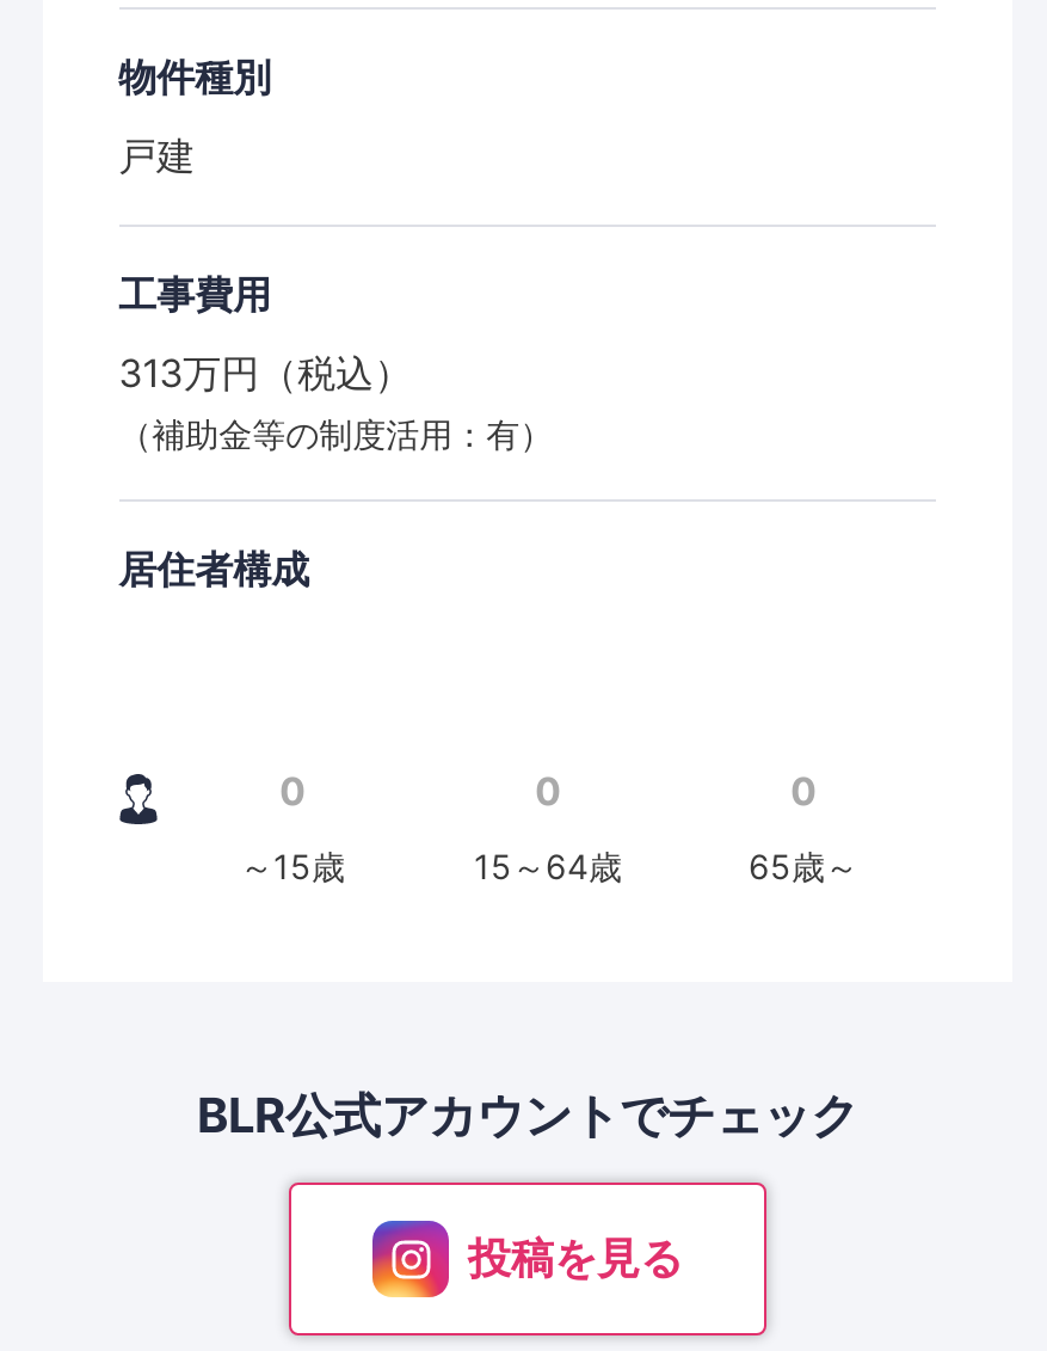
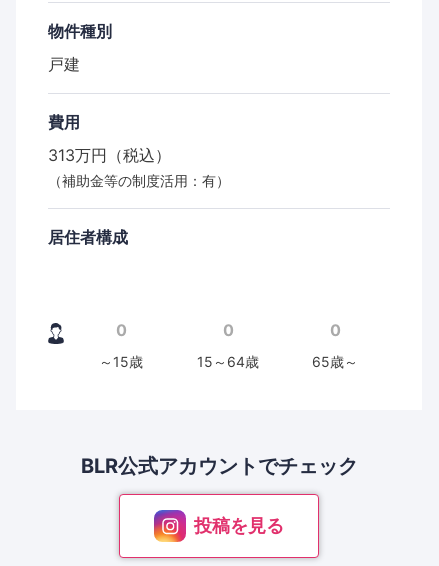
- 工事費用
+ 費用
